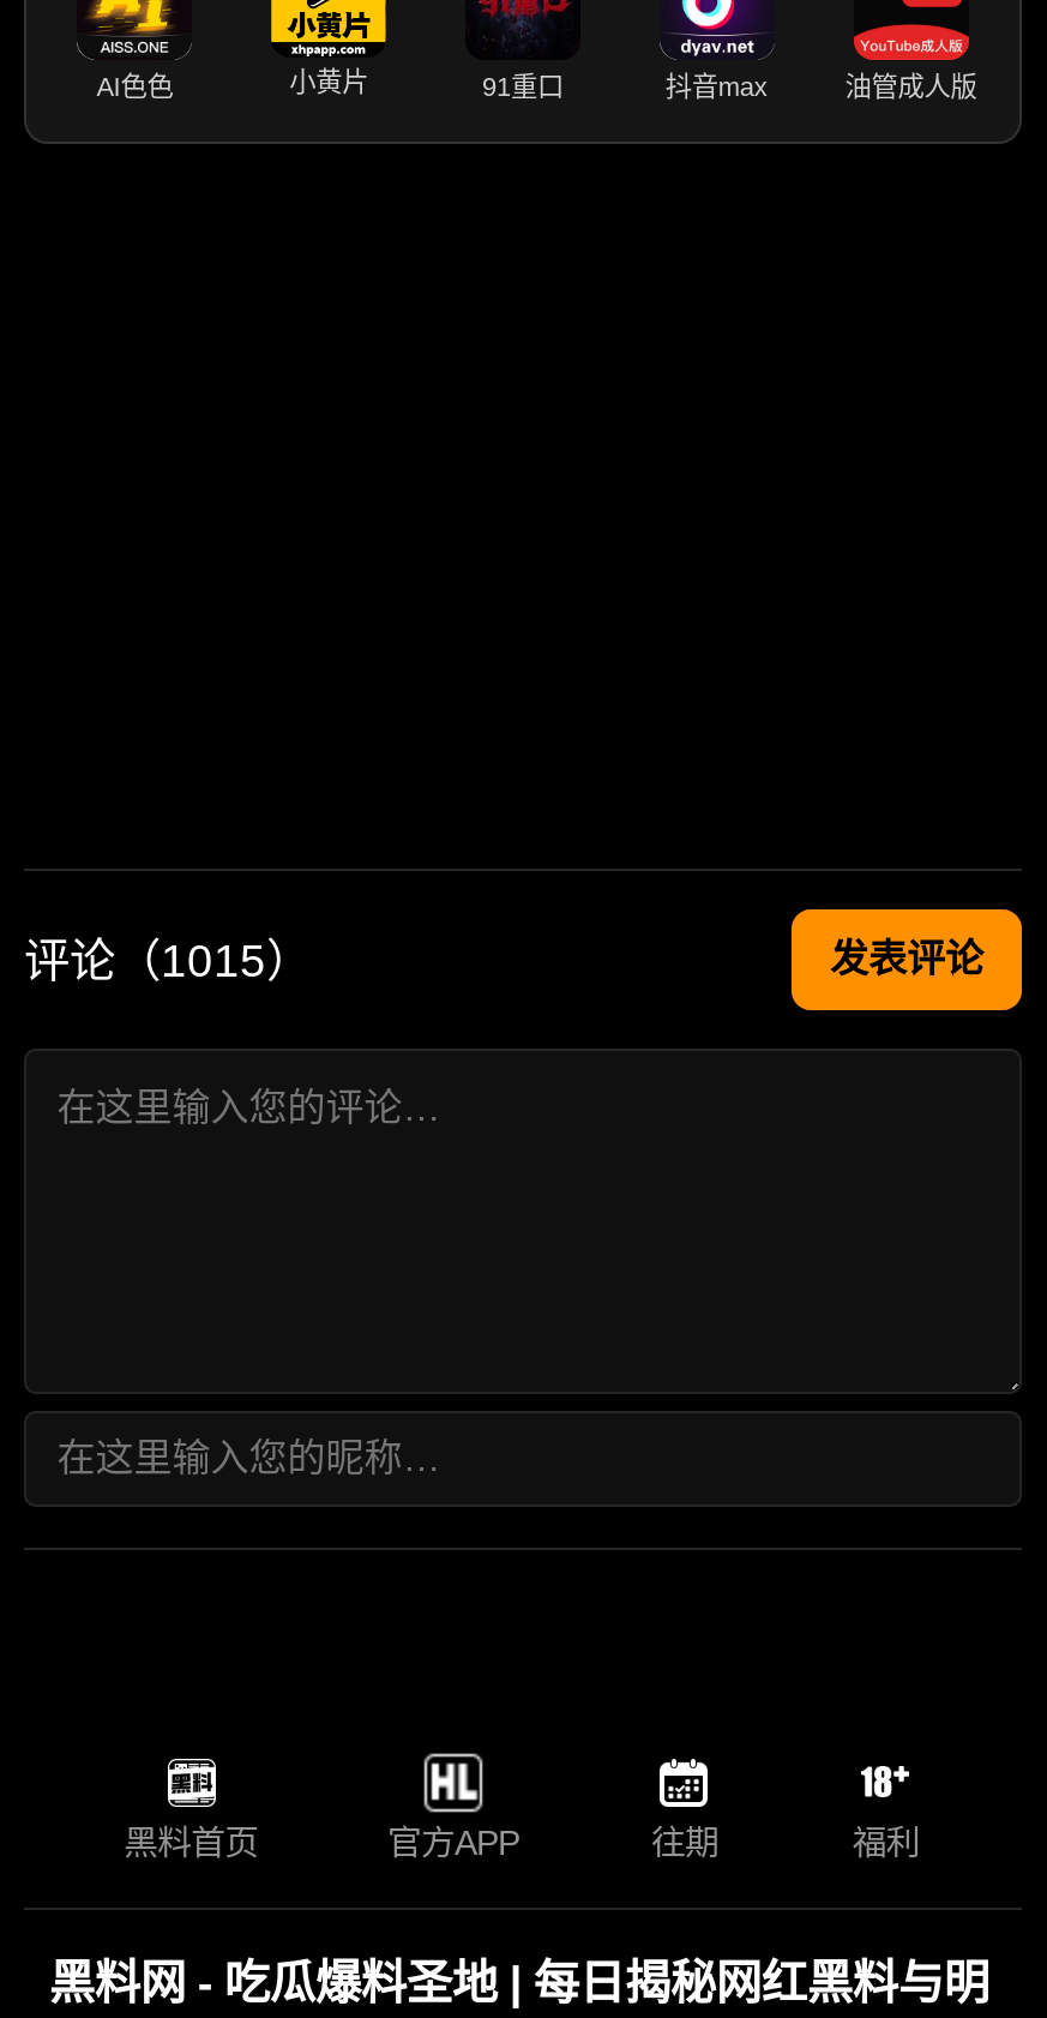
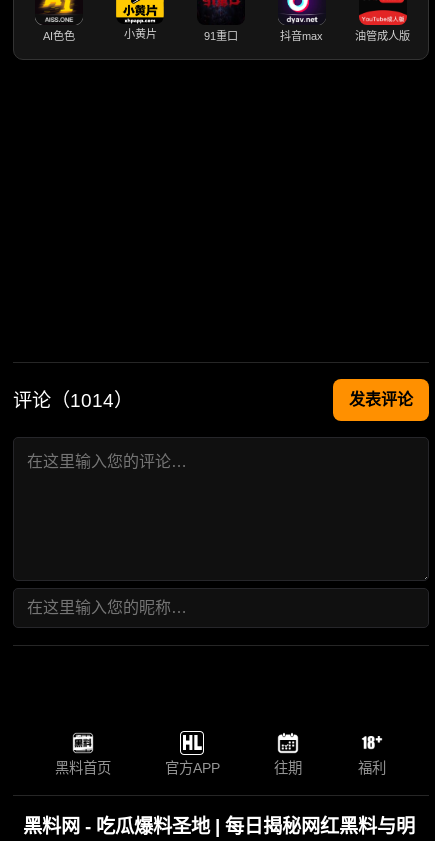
- 评论（1015）
+ 评论（1014）
